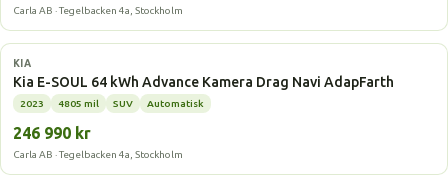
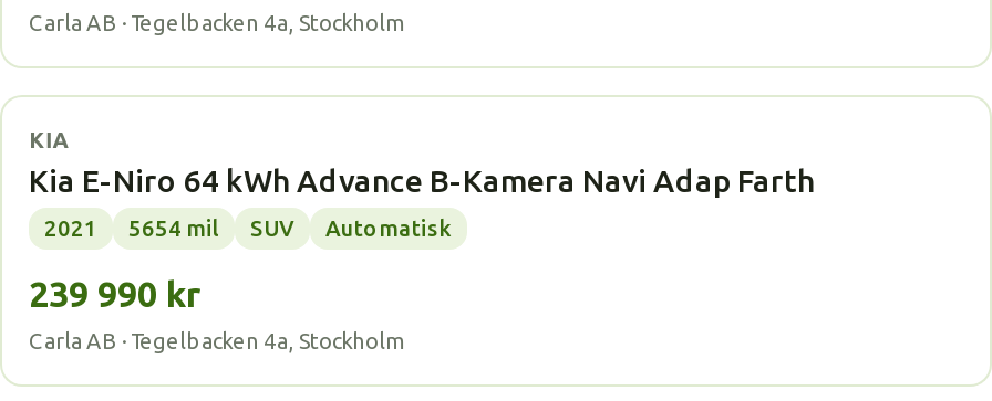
- Kia E-SOUL 64 kWh Advance Kamera Drag Navi AdapFarth
+ Kia E-Niro 64 kWh Advance B-Kamera Navi Adap Farth

- 2023
+ 2021

- 4805 mil
+ 5654 mil

- 246 990 kr
+ 239 990 kr
